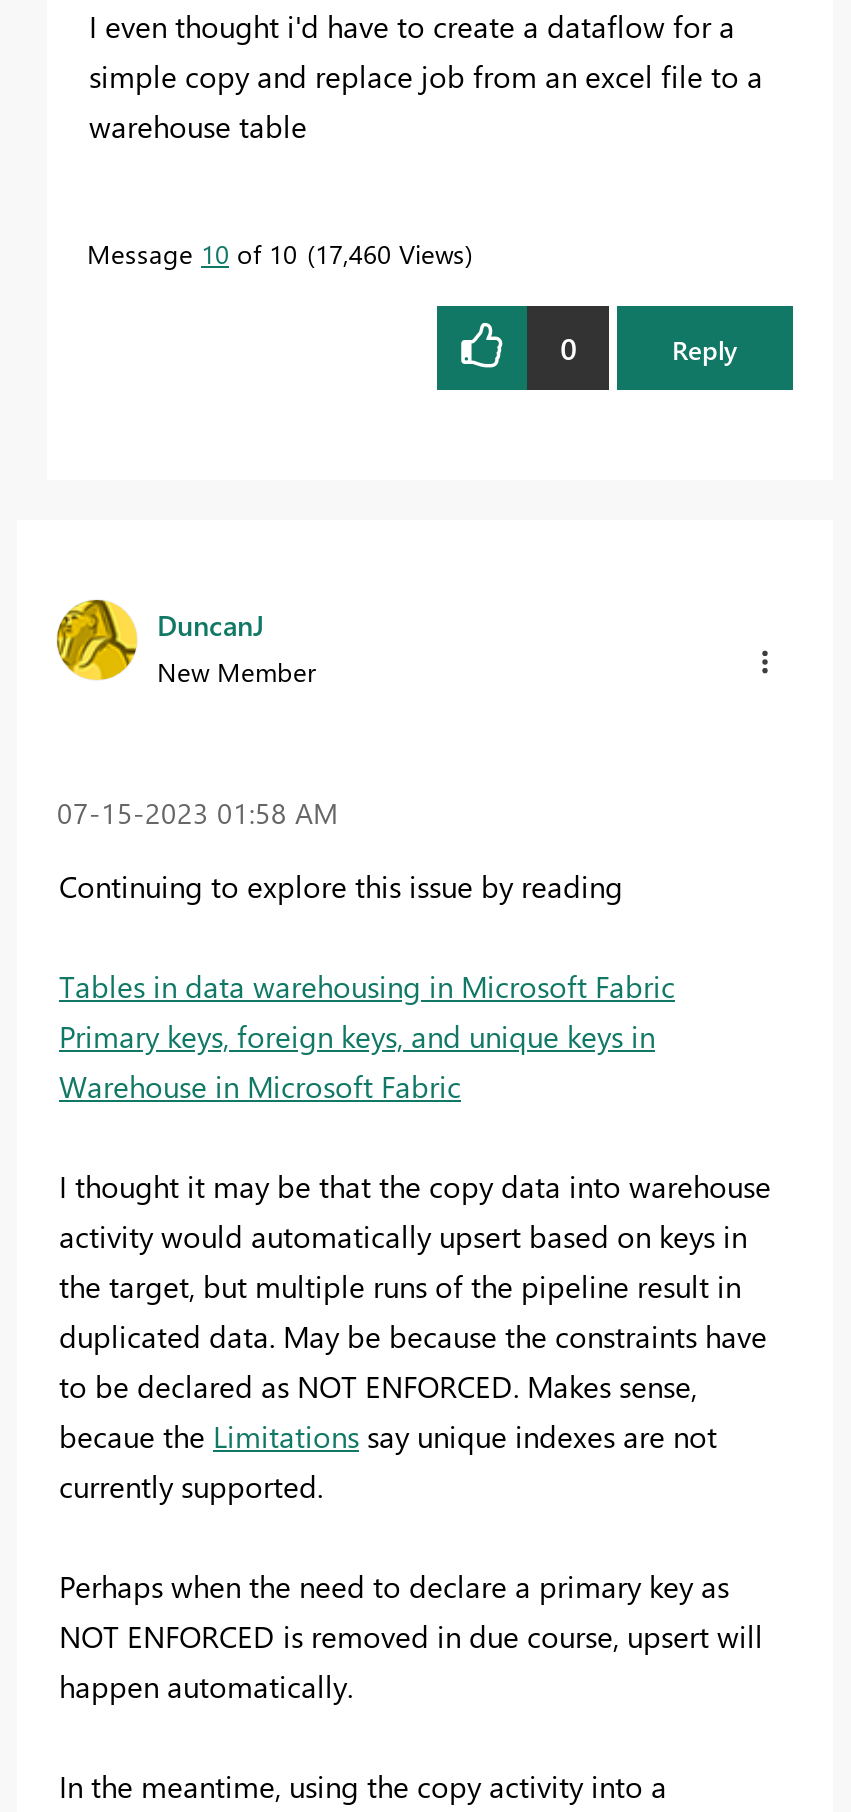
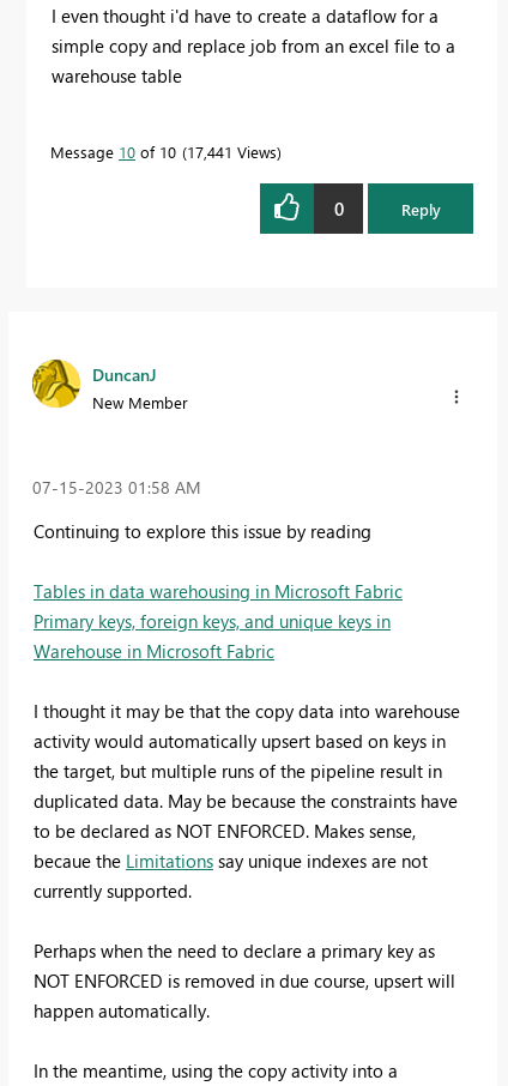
- Message 10 of 10 17,460 Views
+ Message 10 of 10 17,441 Views
